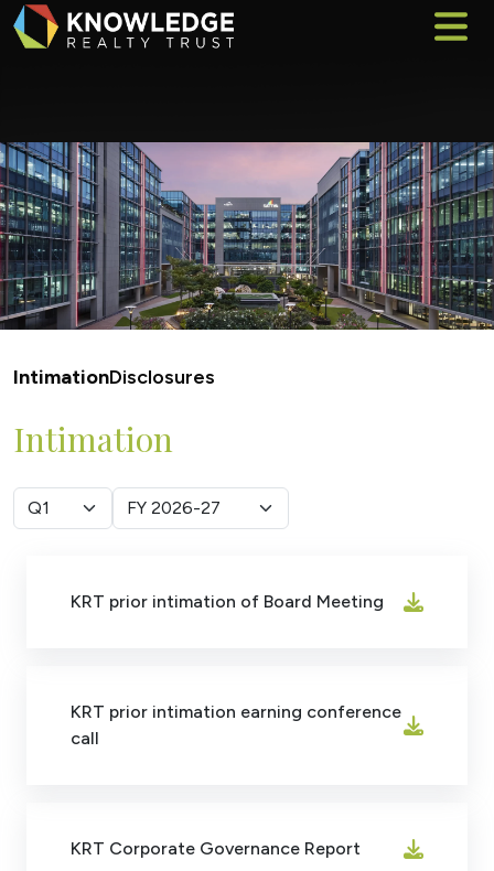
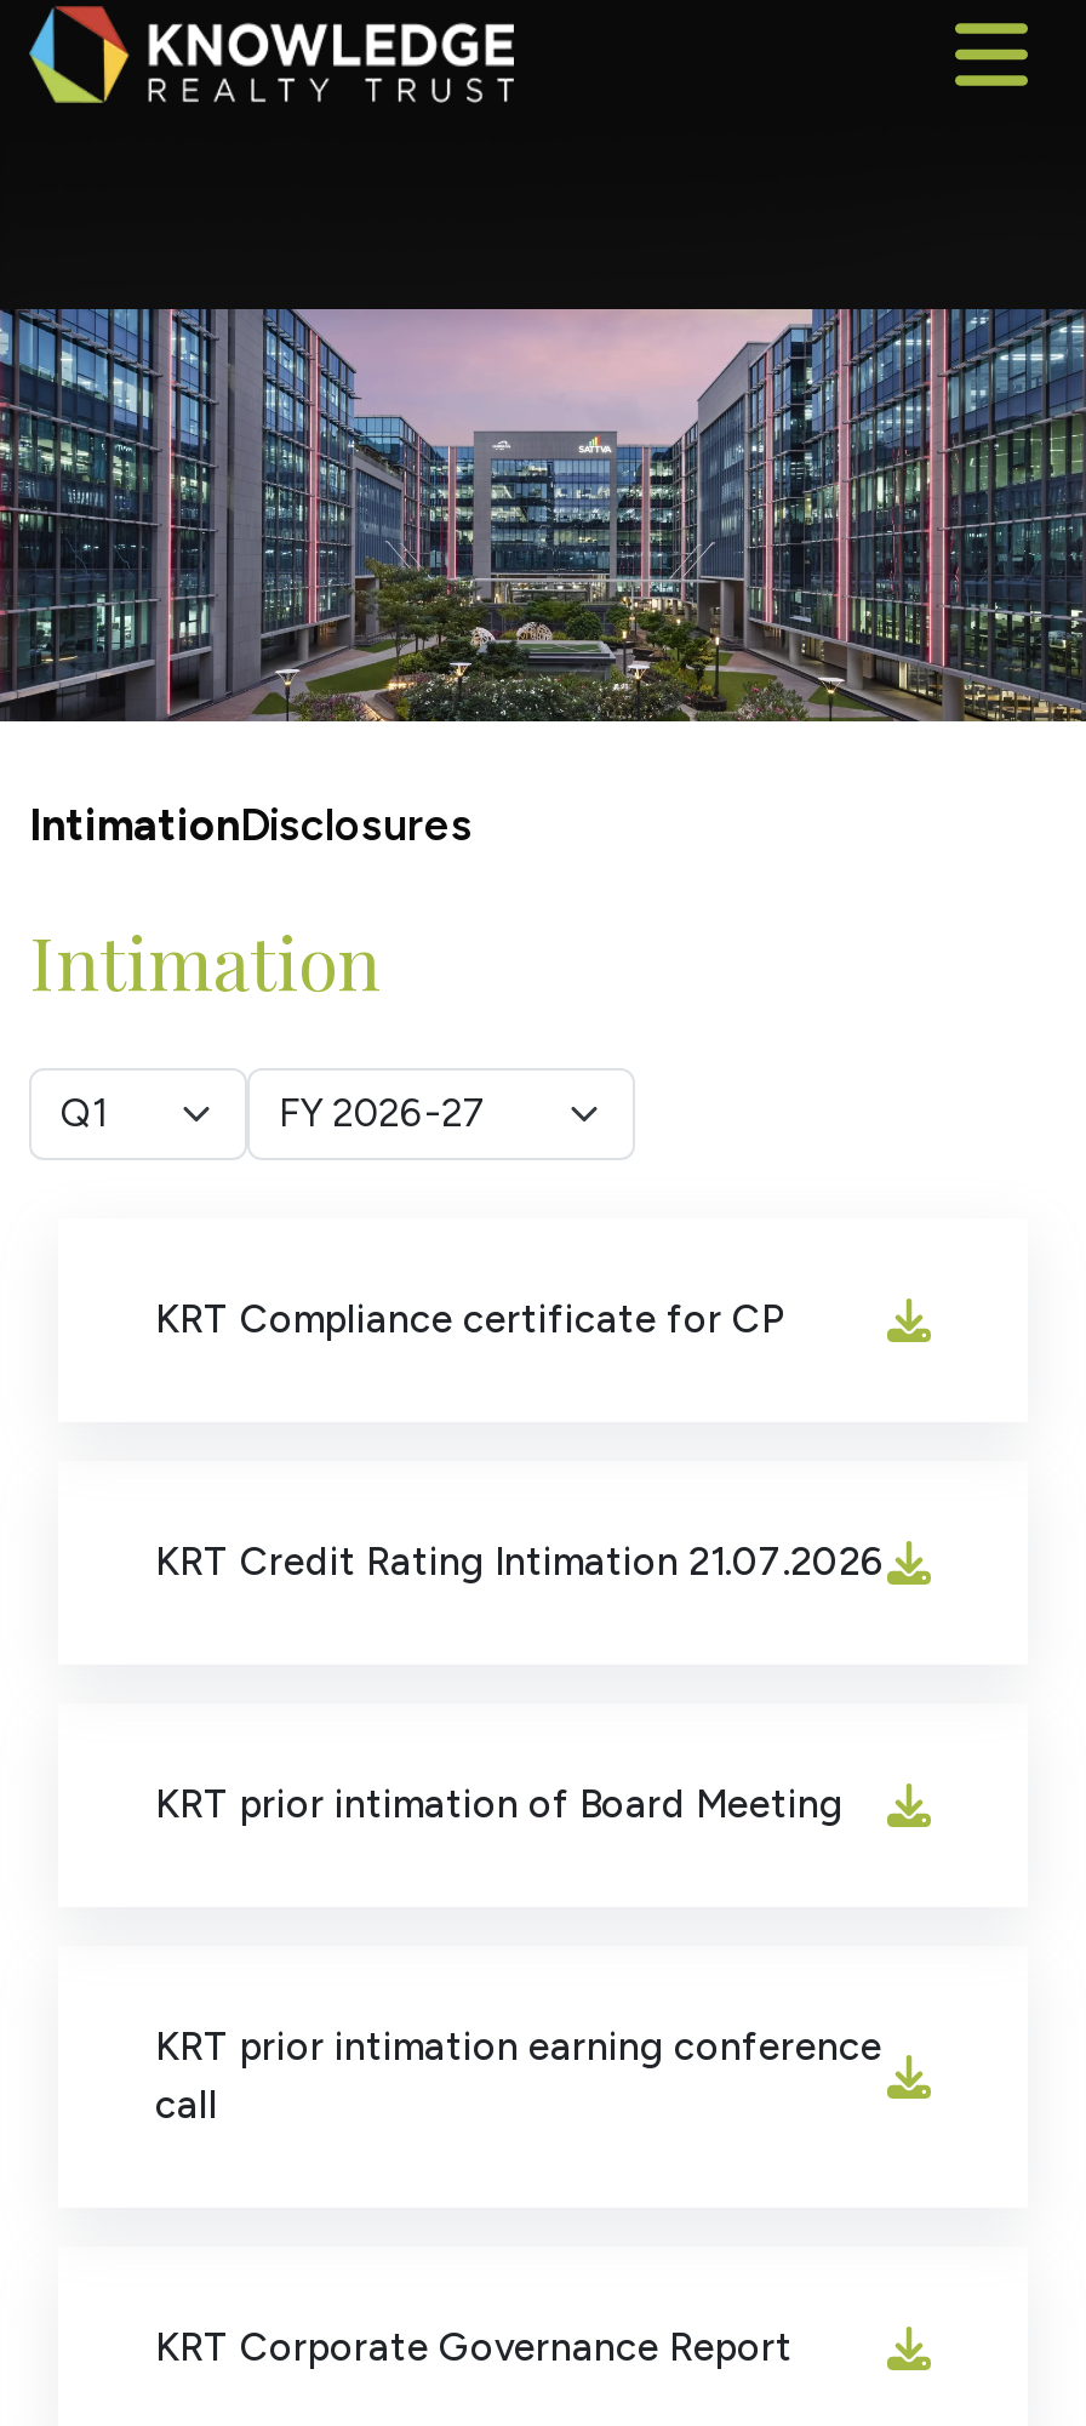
+ KRT Compliance certificate for CP

+ KRT Credit Rating Intimation 21.07.2026
